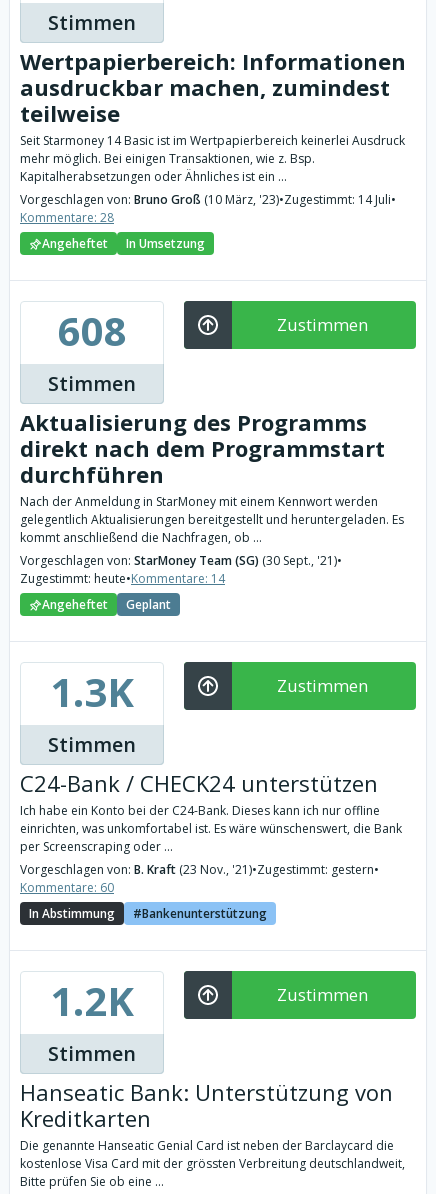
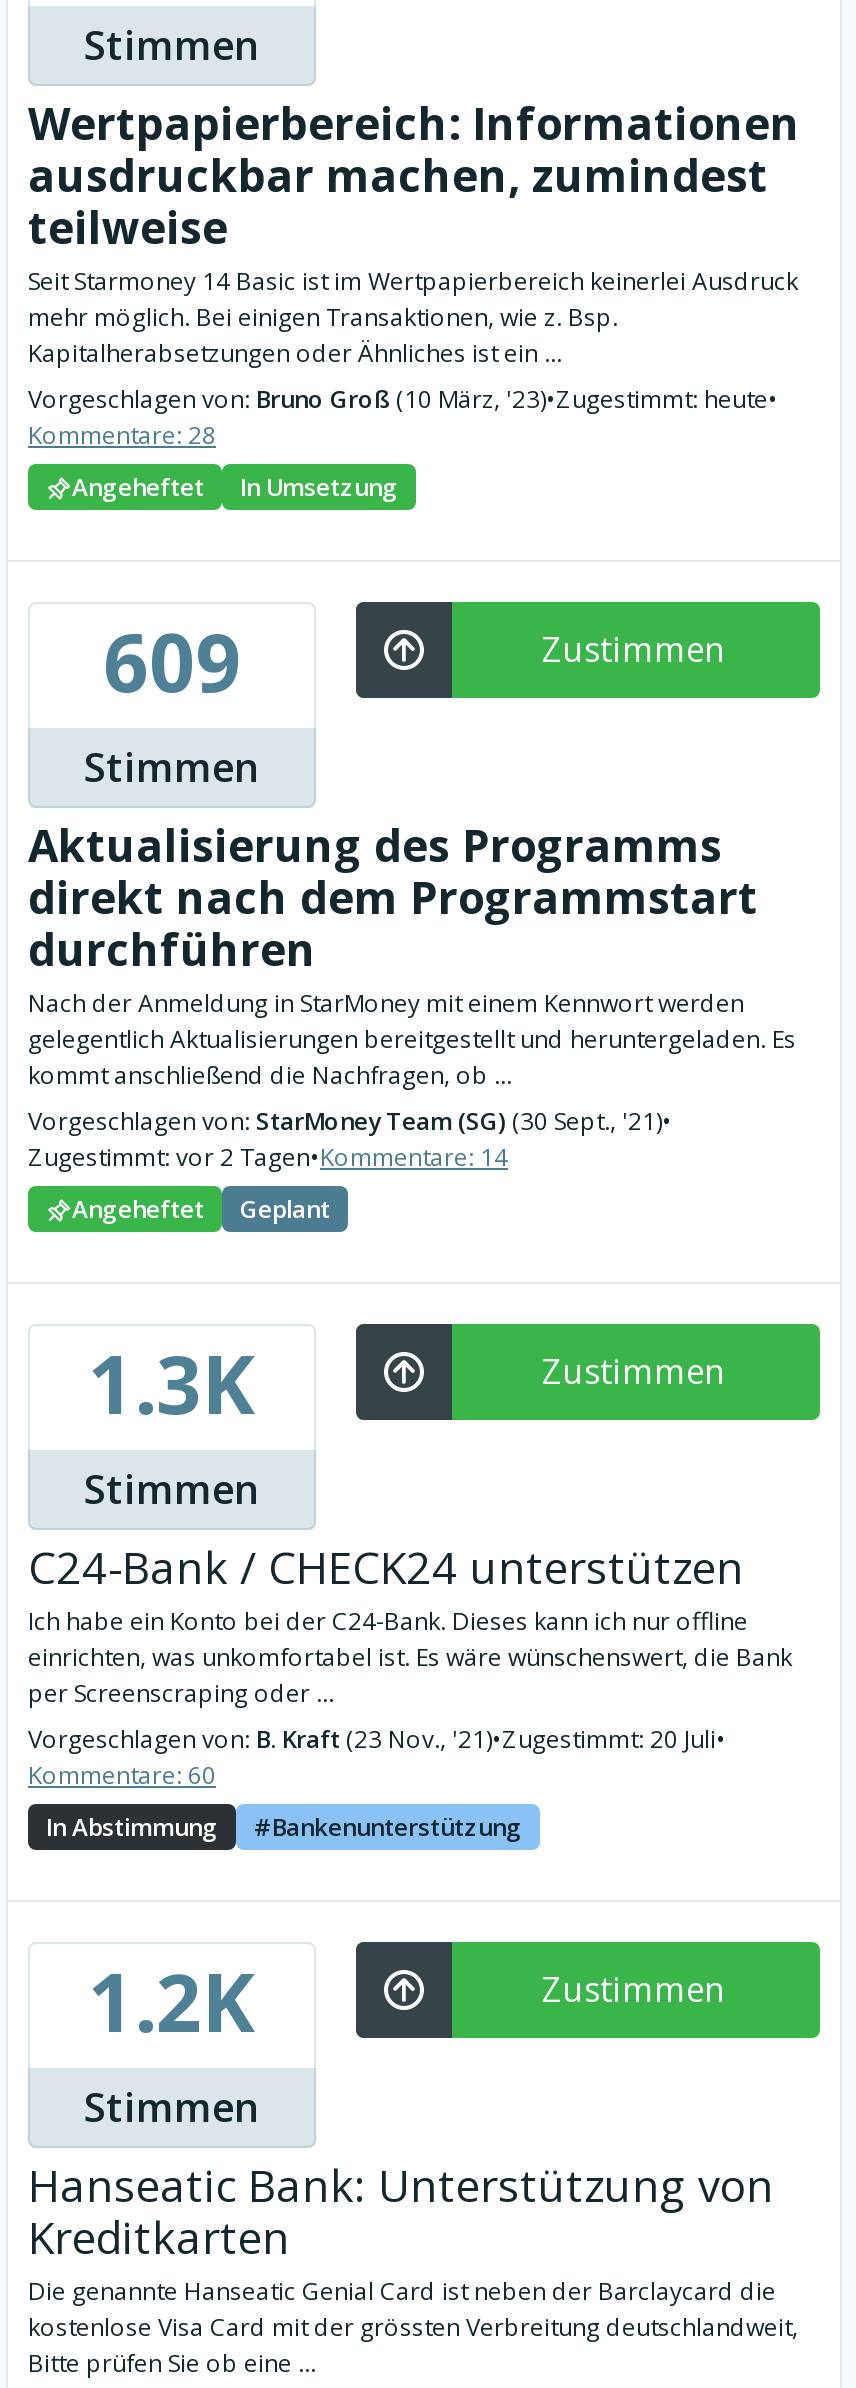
- Vorgeschlagen von: Bruno Groß (10 März, '23)•Zugestimmt: 14 Juli•
+ Vorgeschlagen von: Bruno Groß (10 März, '23)•Zugestimmt: heute•

- 608
+ 609

- Zugestimmt: heute•Kommentare: 14
+ Zugestimmt: vor 2 Tagen•Kommentare: 14

- Vorgeschlagen von: B. Kraft (23 Nov., '21) •Zugestimmt: gestern•
+ Vorgeschlagen von: B. Kraft (23 Nov., '21) •Zugestimmt: 20 Juli•
